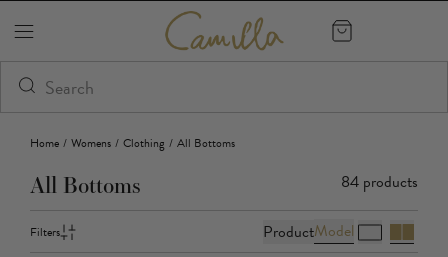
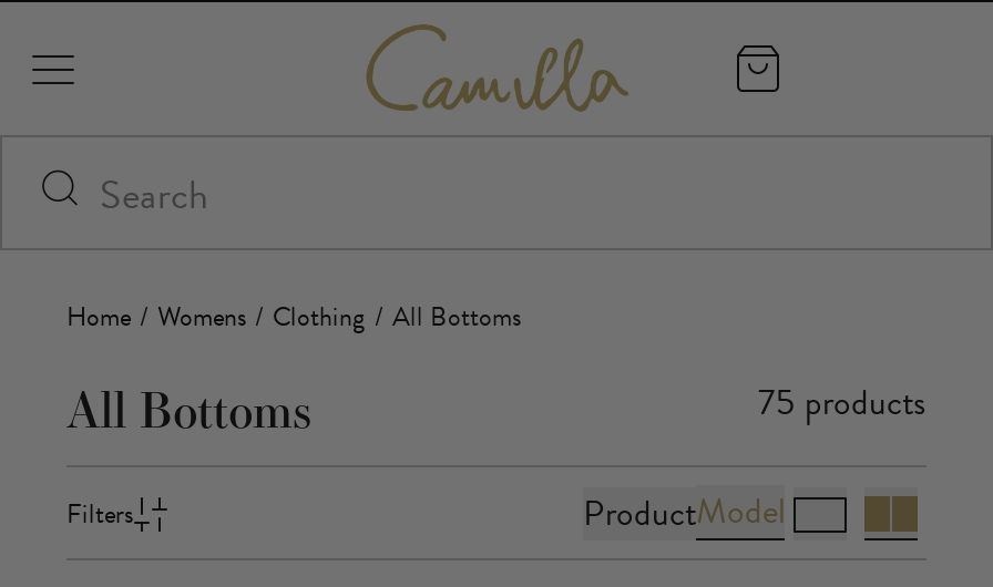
- 84 products
+ 75 products
